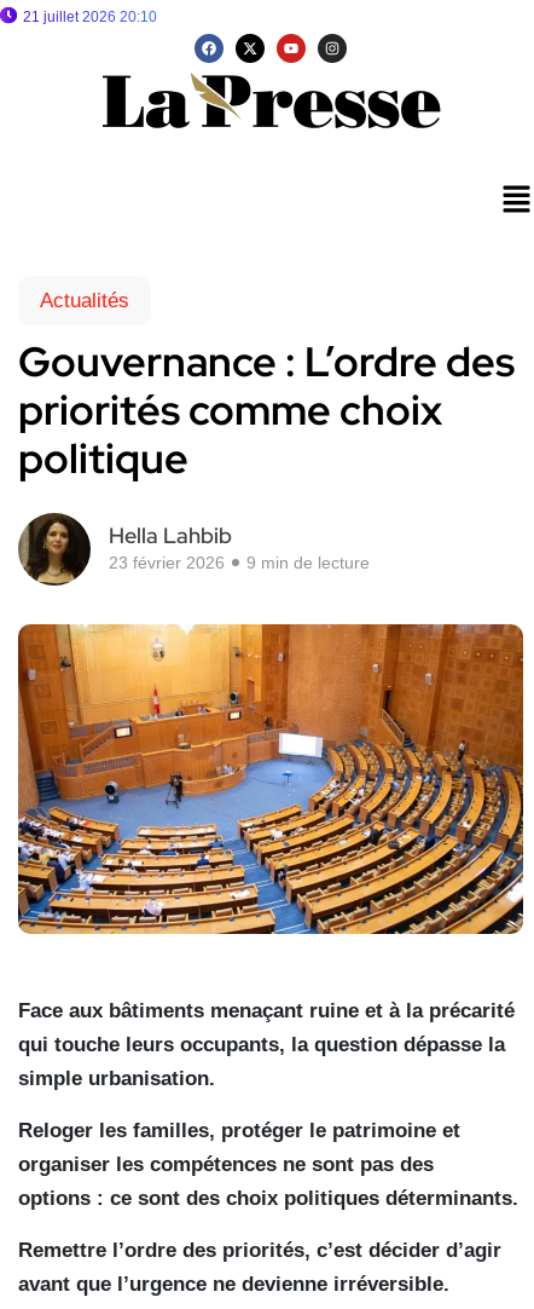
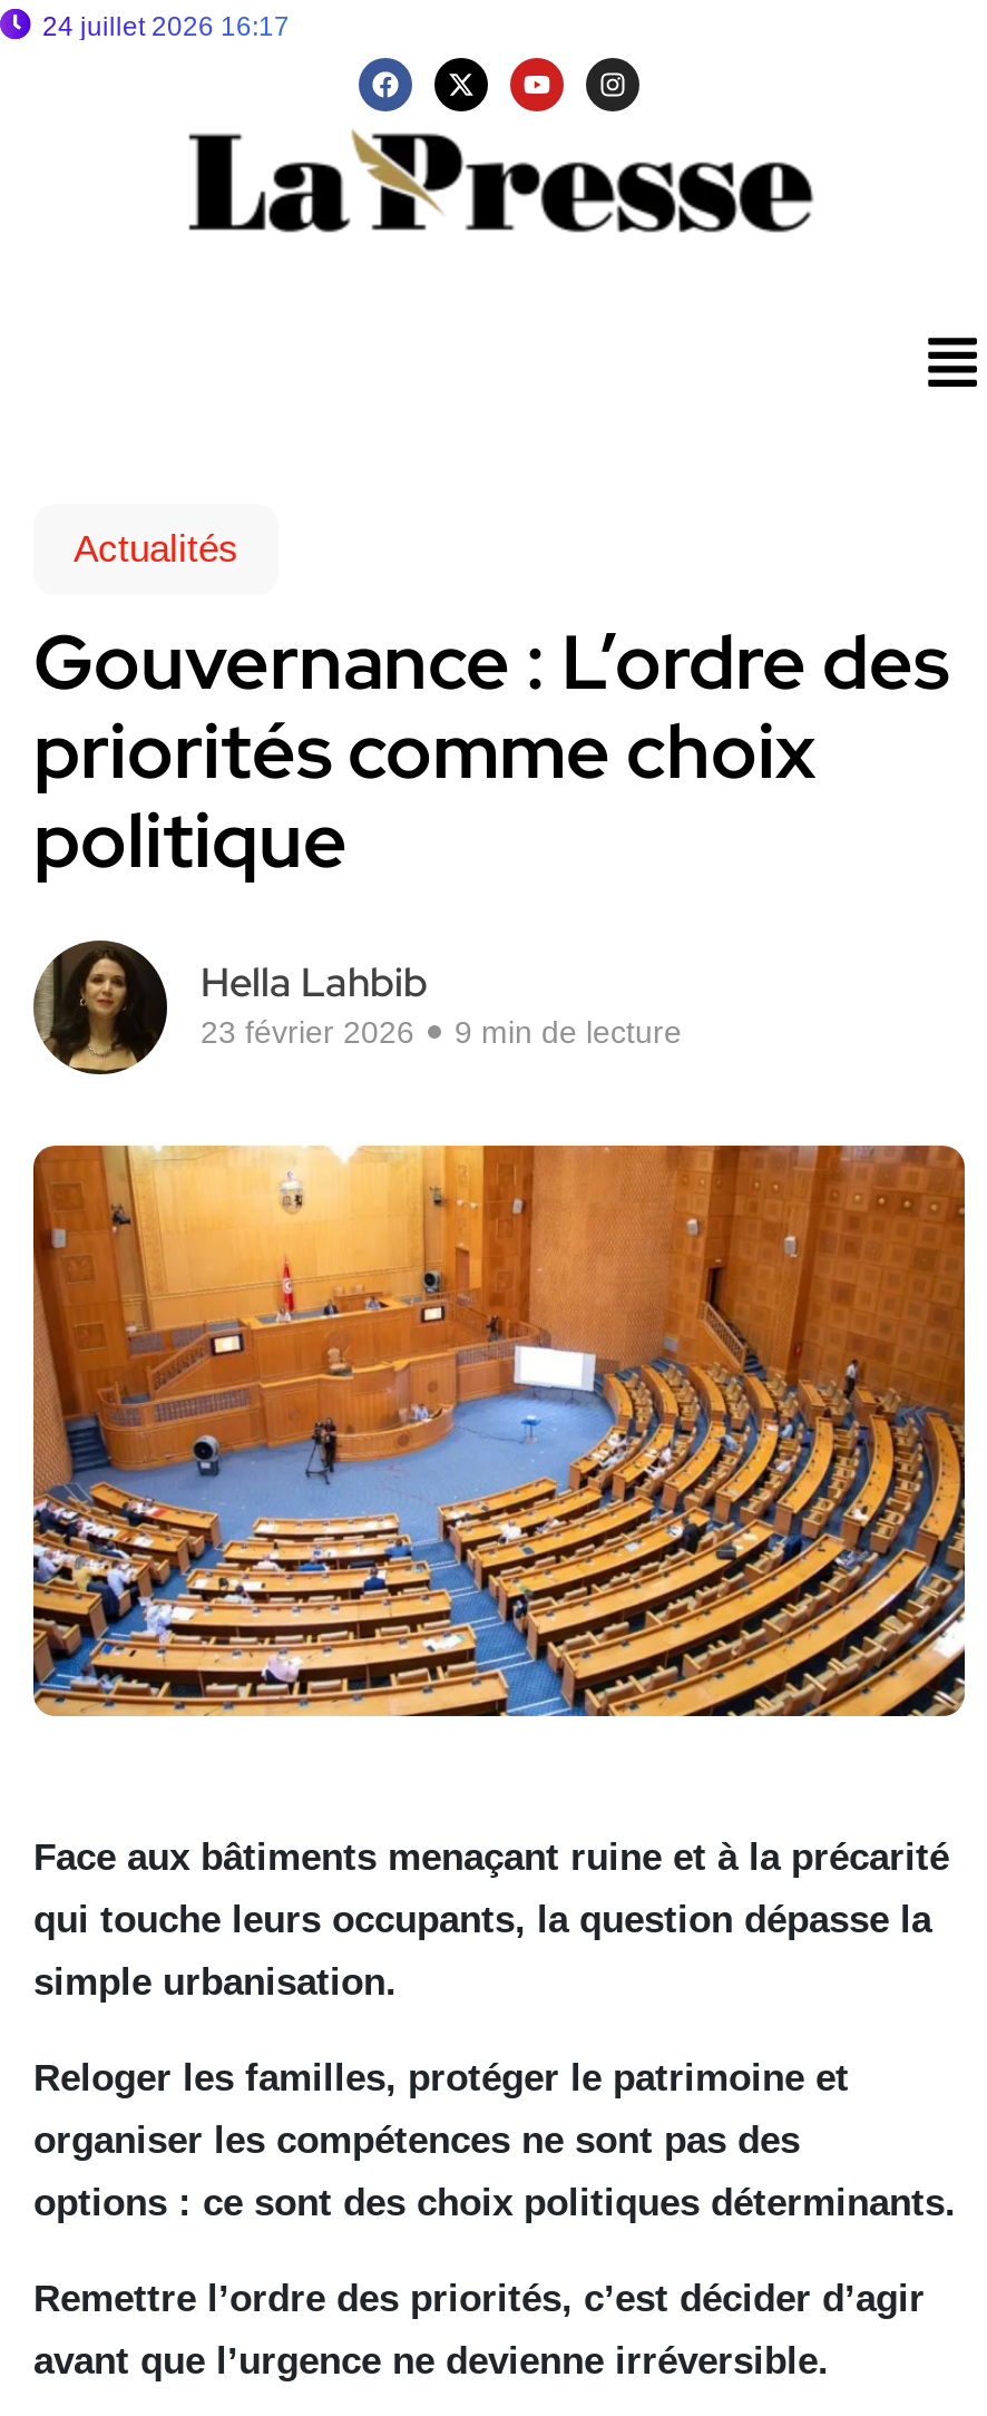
- 21 juillet 2026 20:10
+ 24 juillet 2026 16:17
